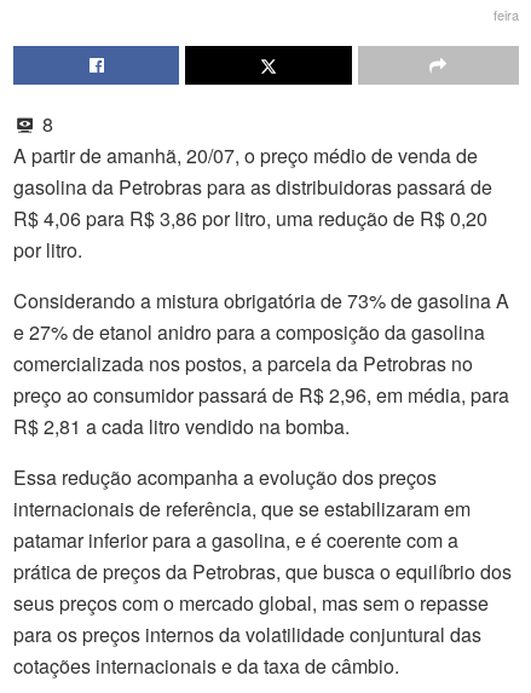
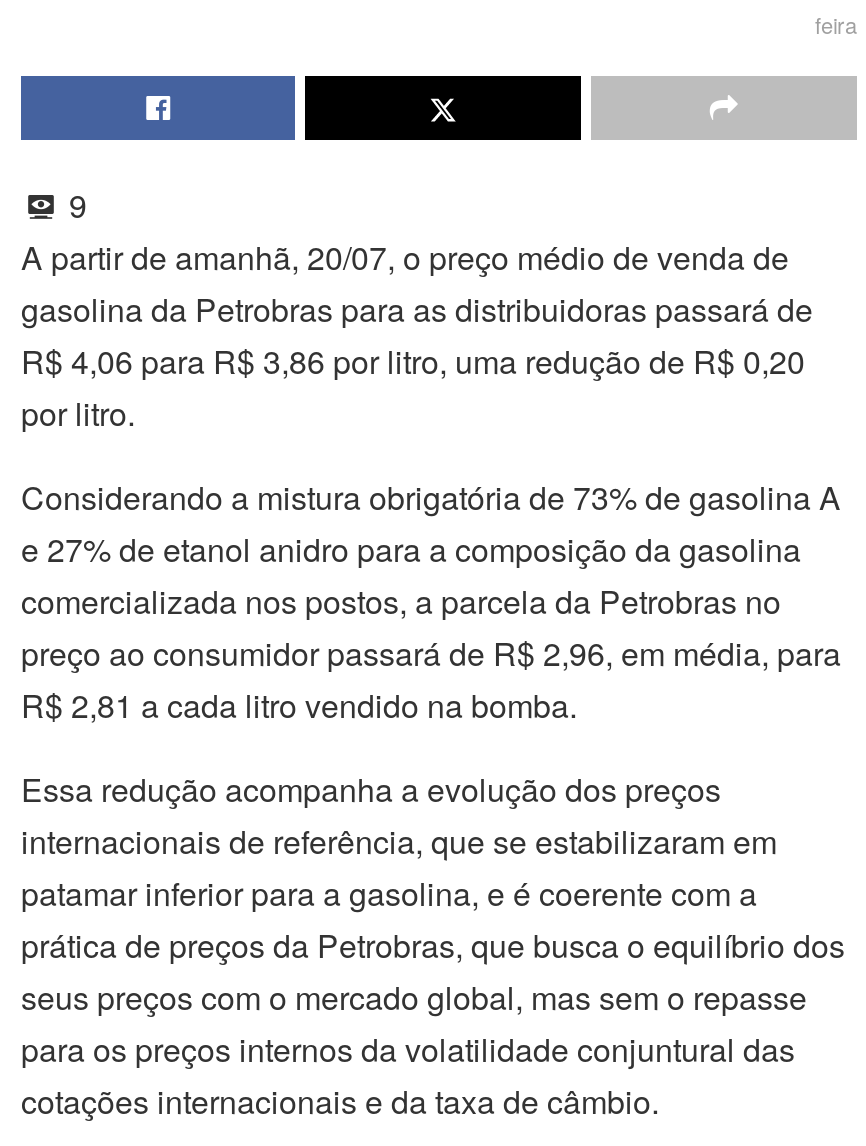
- 8
+ 9
